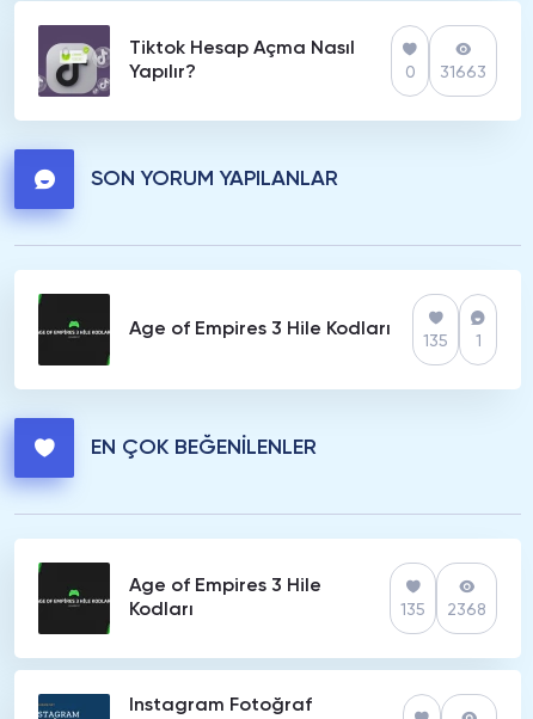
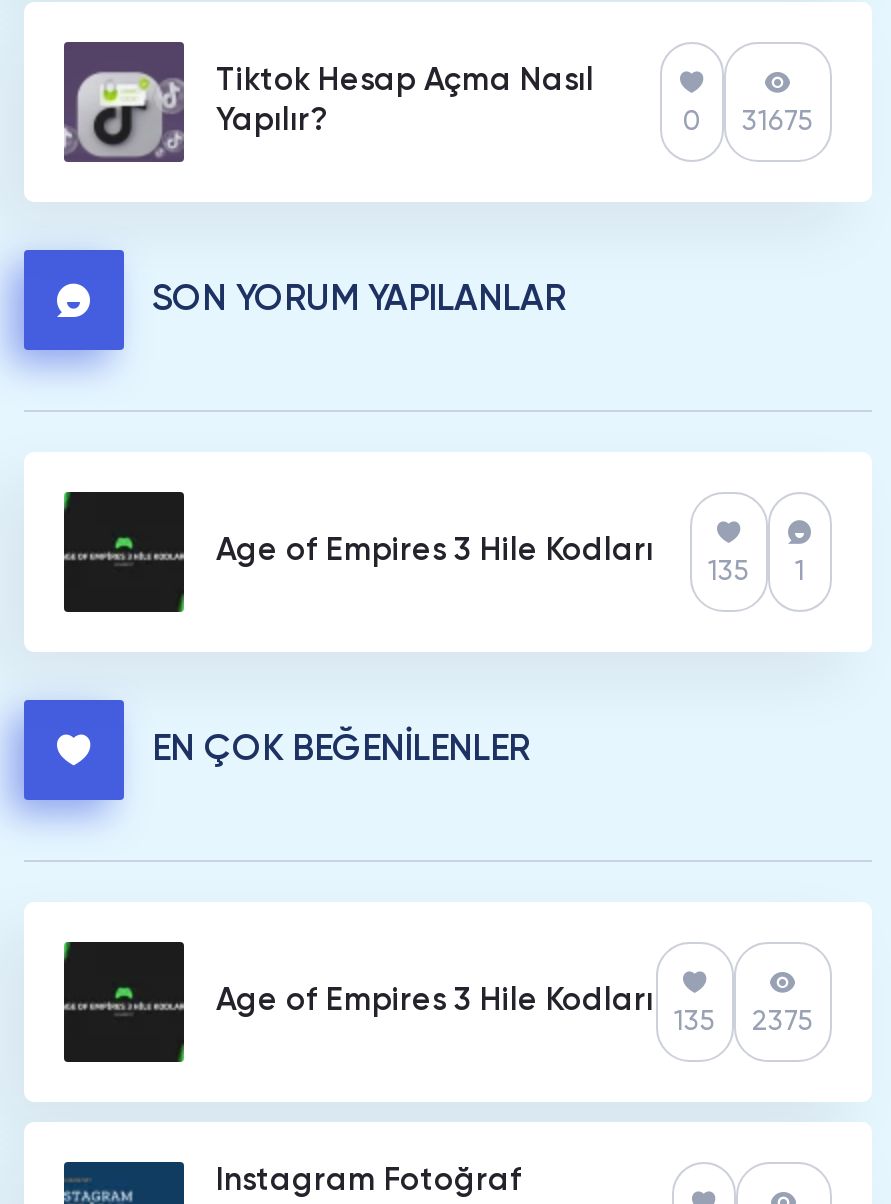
- 0 31663
+ 0 31675

- 135 2368
+ 135 2375
